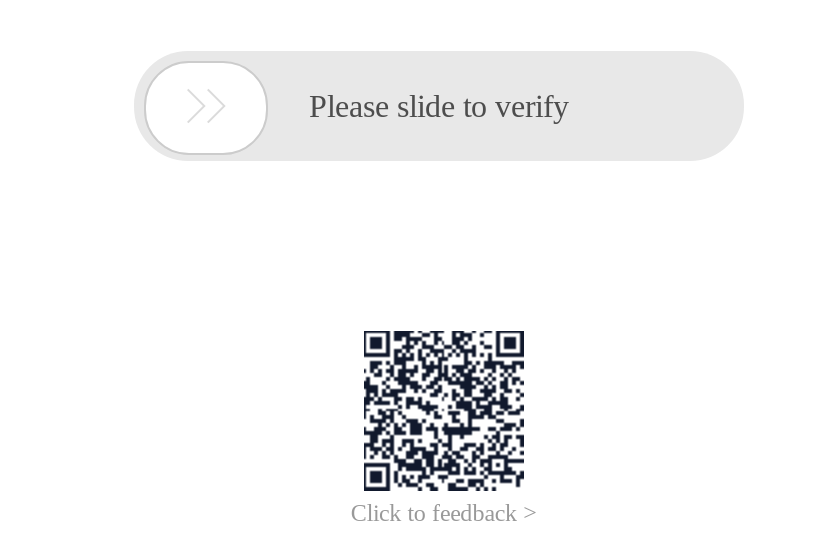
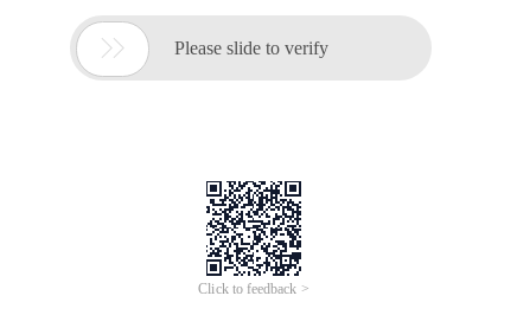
- [image]
+ [image]
